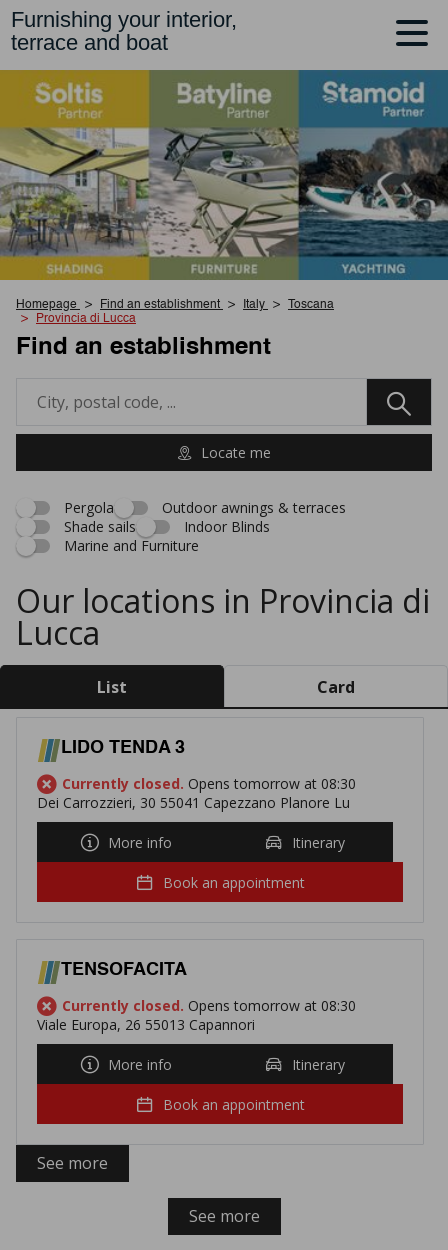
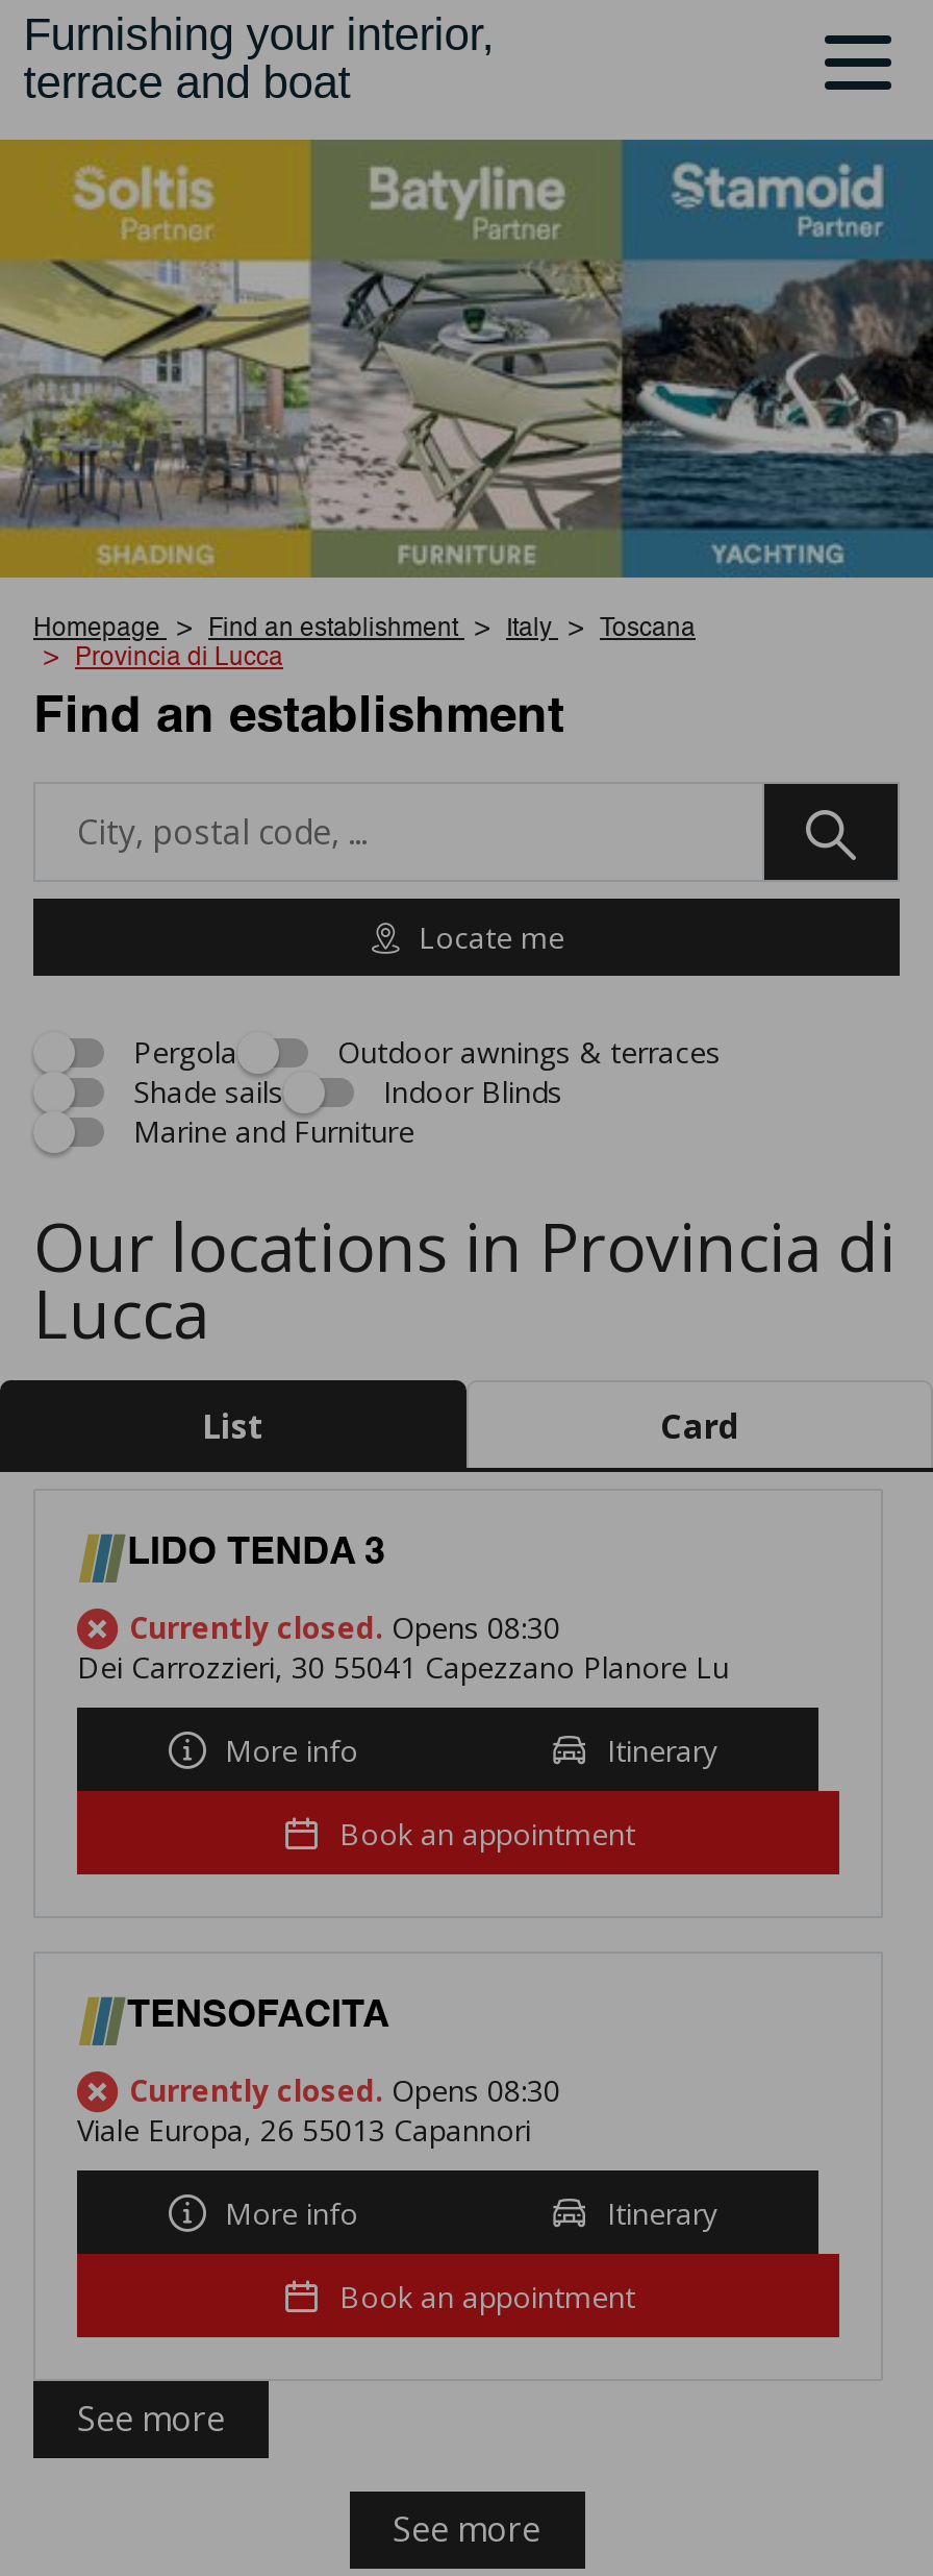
- Currently closed. Opens tomorrow at 08:30
+ Currently closed. Opens 08:30

- Currently closed. Opens tomorrow at 08:30
+ Currently closed. Opens 08:30
